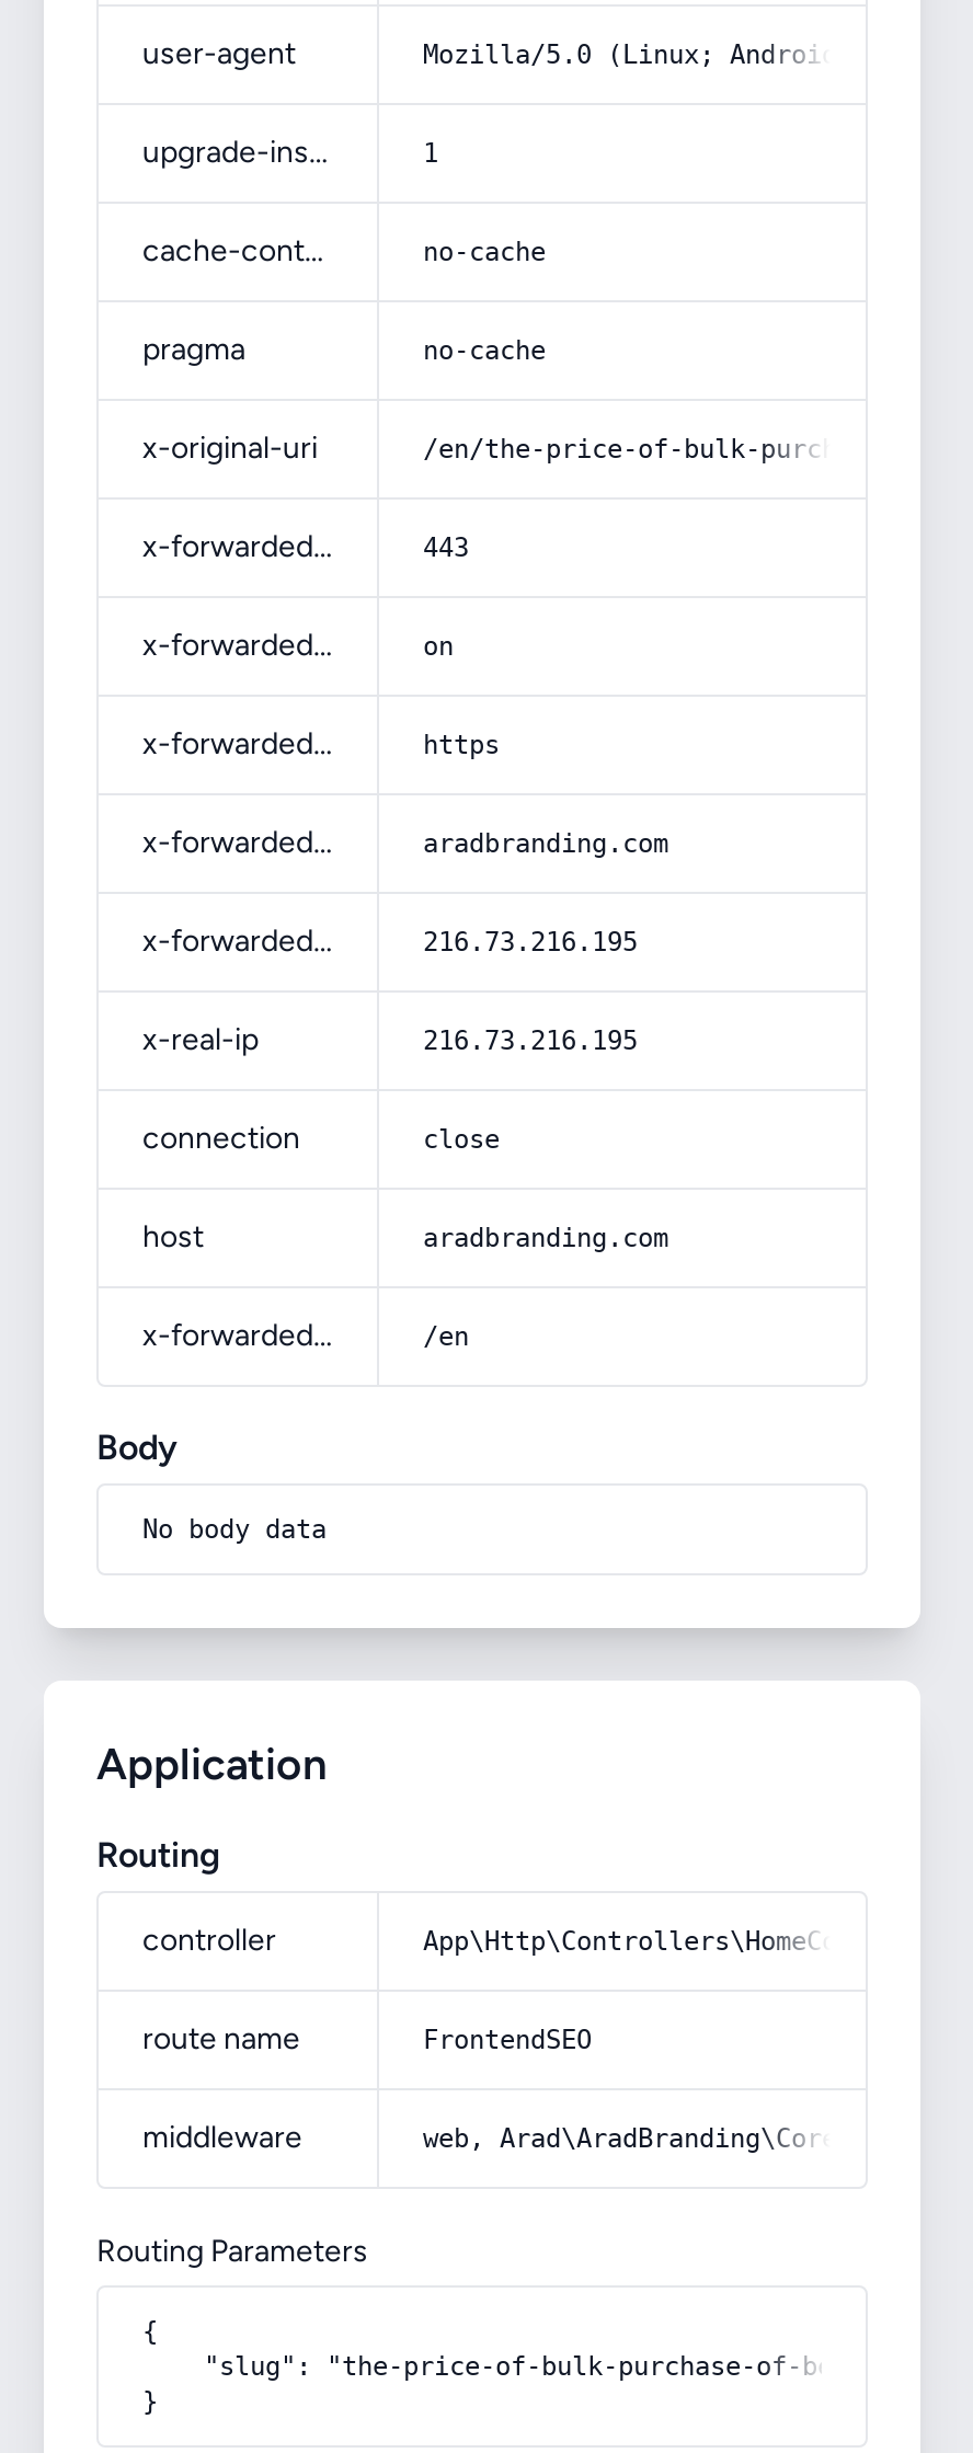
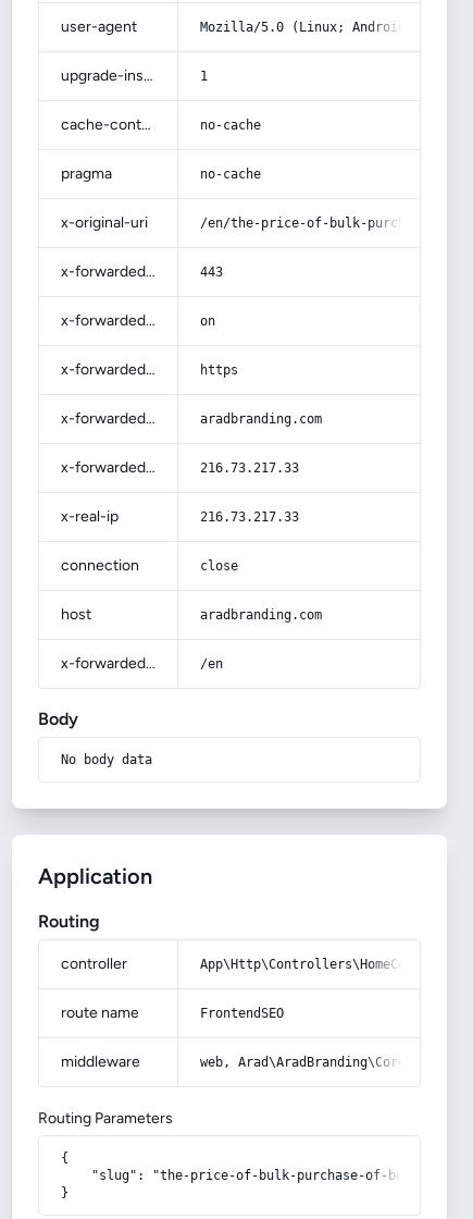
- 216.73.216.195
+ 216.73.217.33

- 216.73.216.195
+ 216.73.217.33
